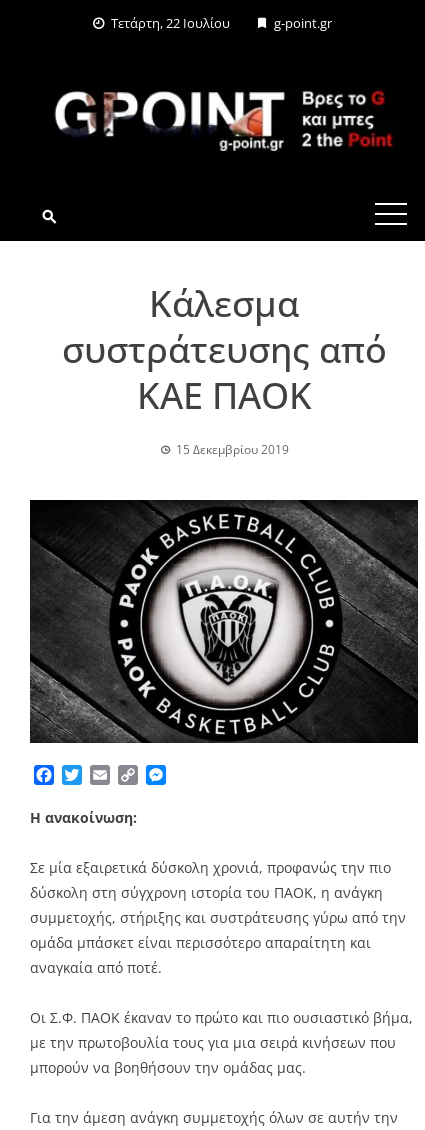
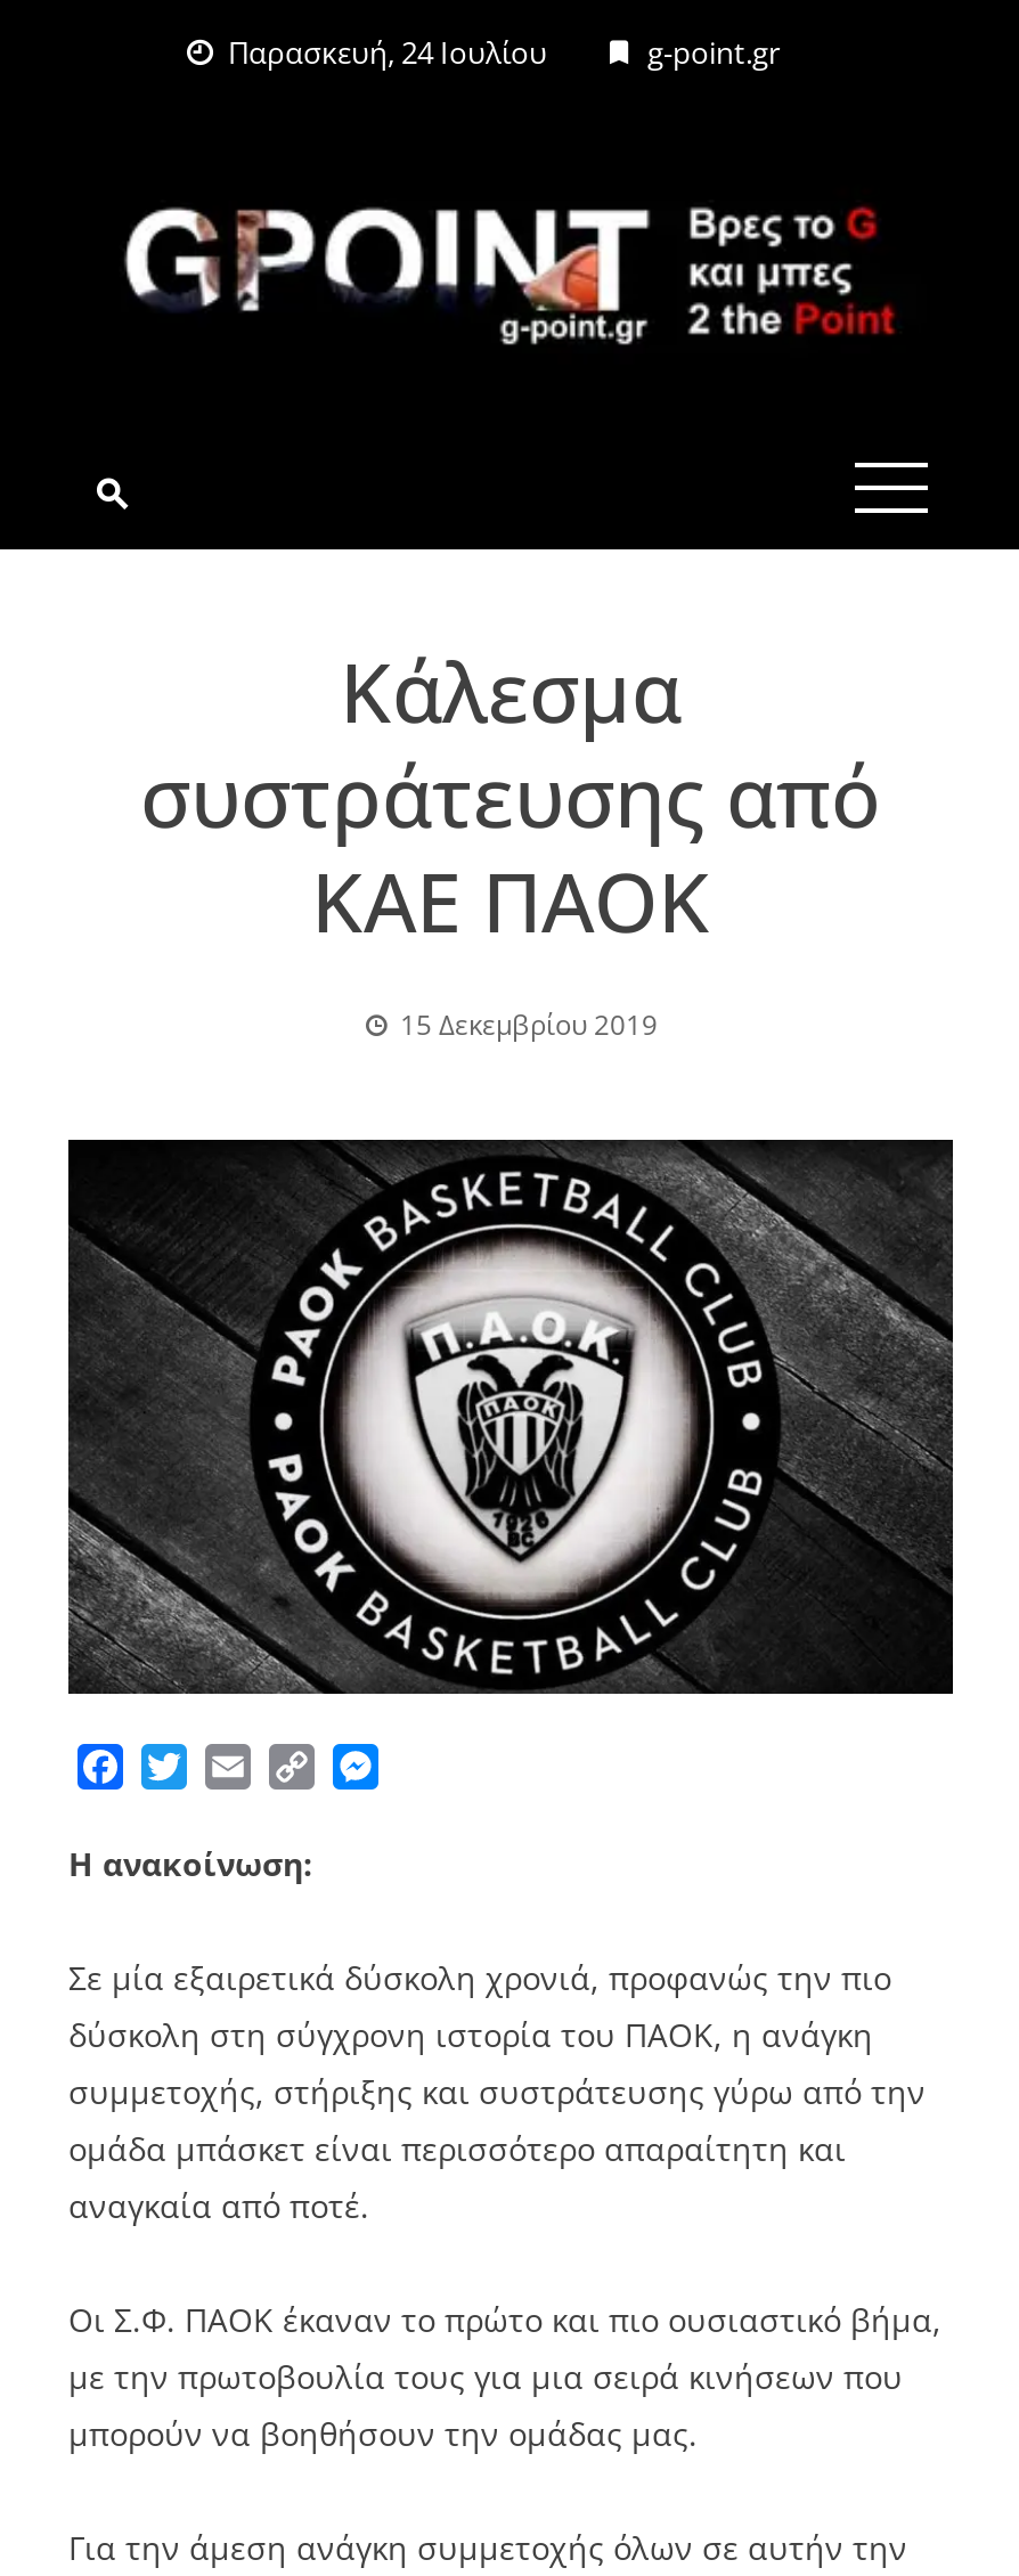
- Τετάρτη, 22 Ιουλίου
+ Παρασκευή, 24 Ιουλίου
